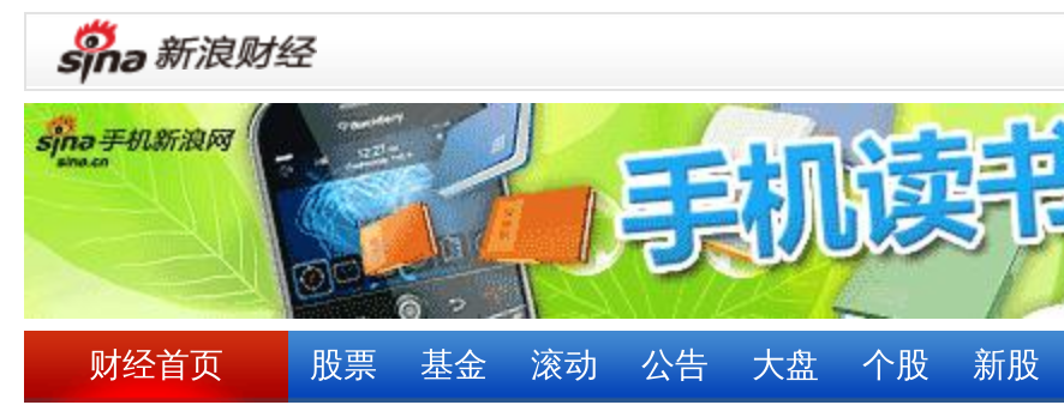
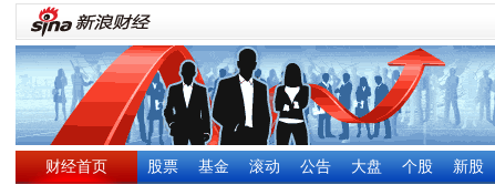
- [image]
+ [image]
